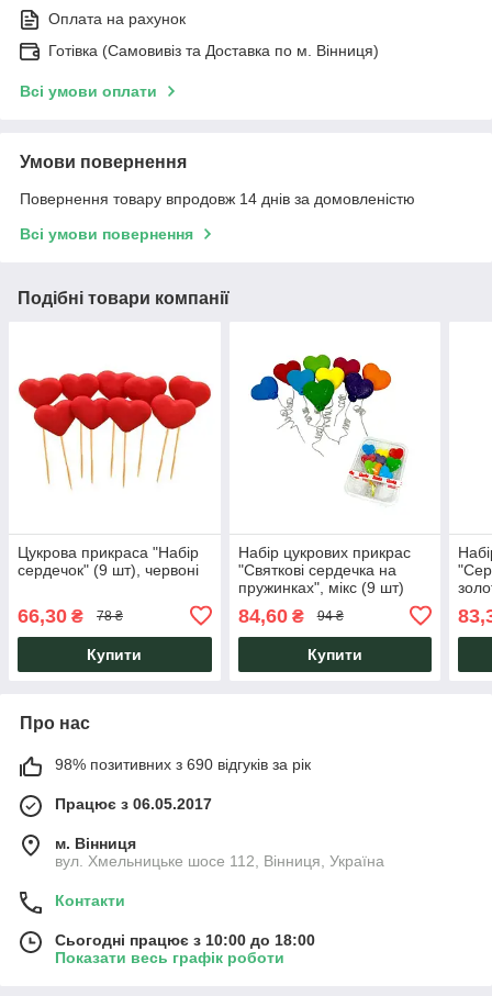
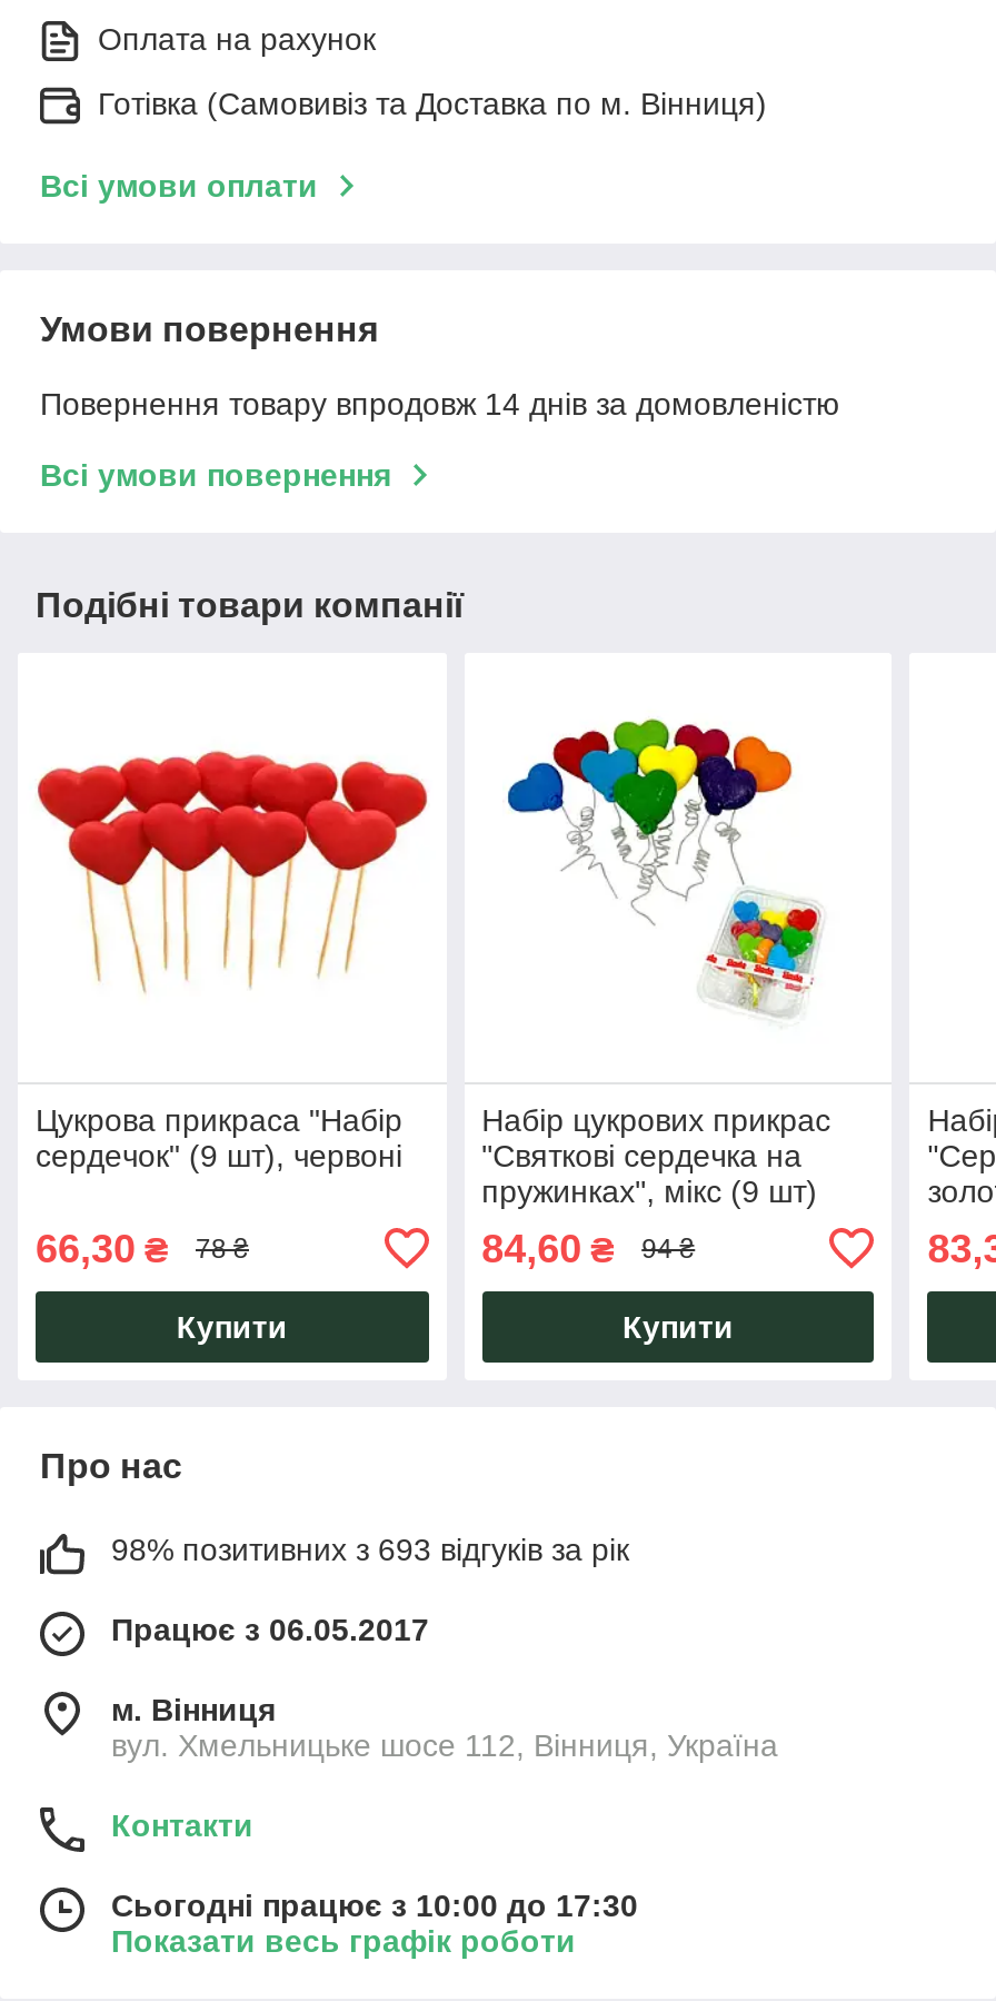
- 98% позитивних з 690 відгуків за рік
+ 98% позитивних з 693 відгуків за рік

- Сьогодні працює з 10:00 до 18:00
+ Сьогодні працює з 10:00 до 17:30
